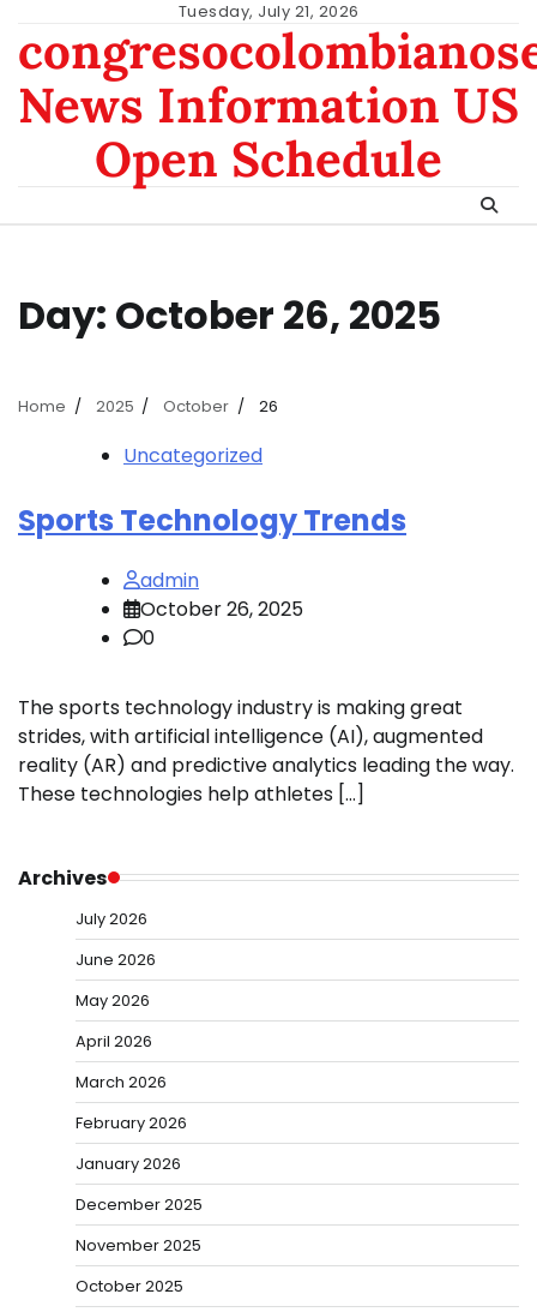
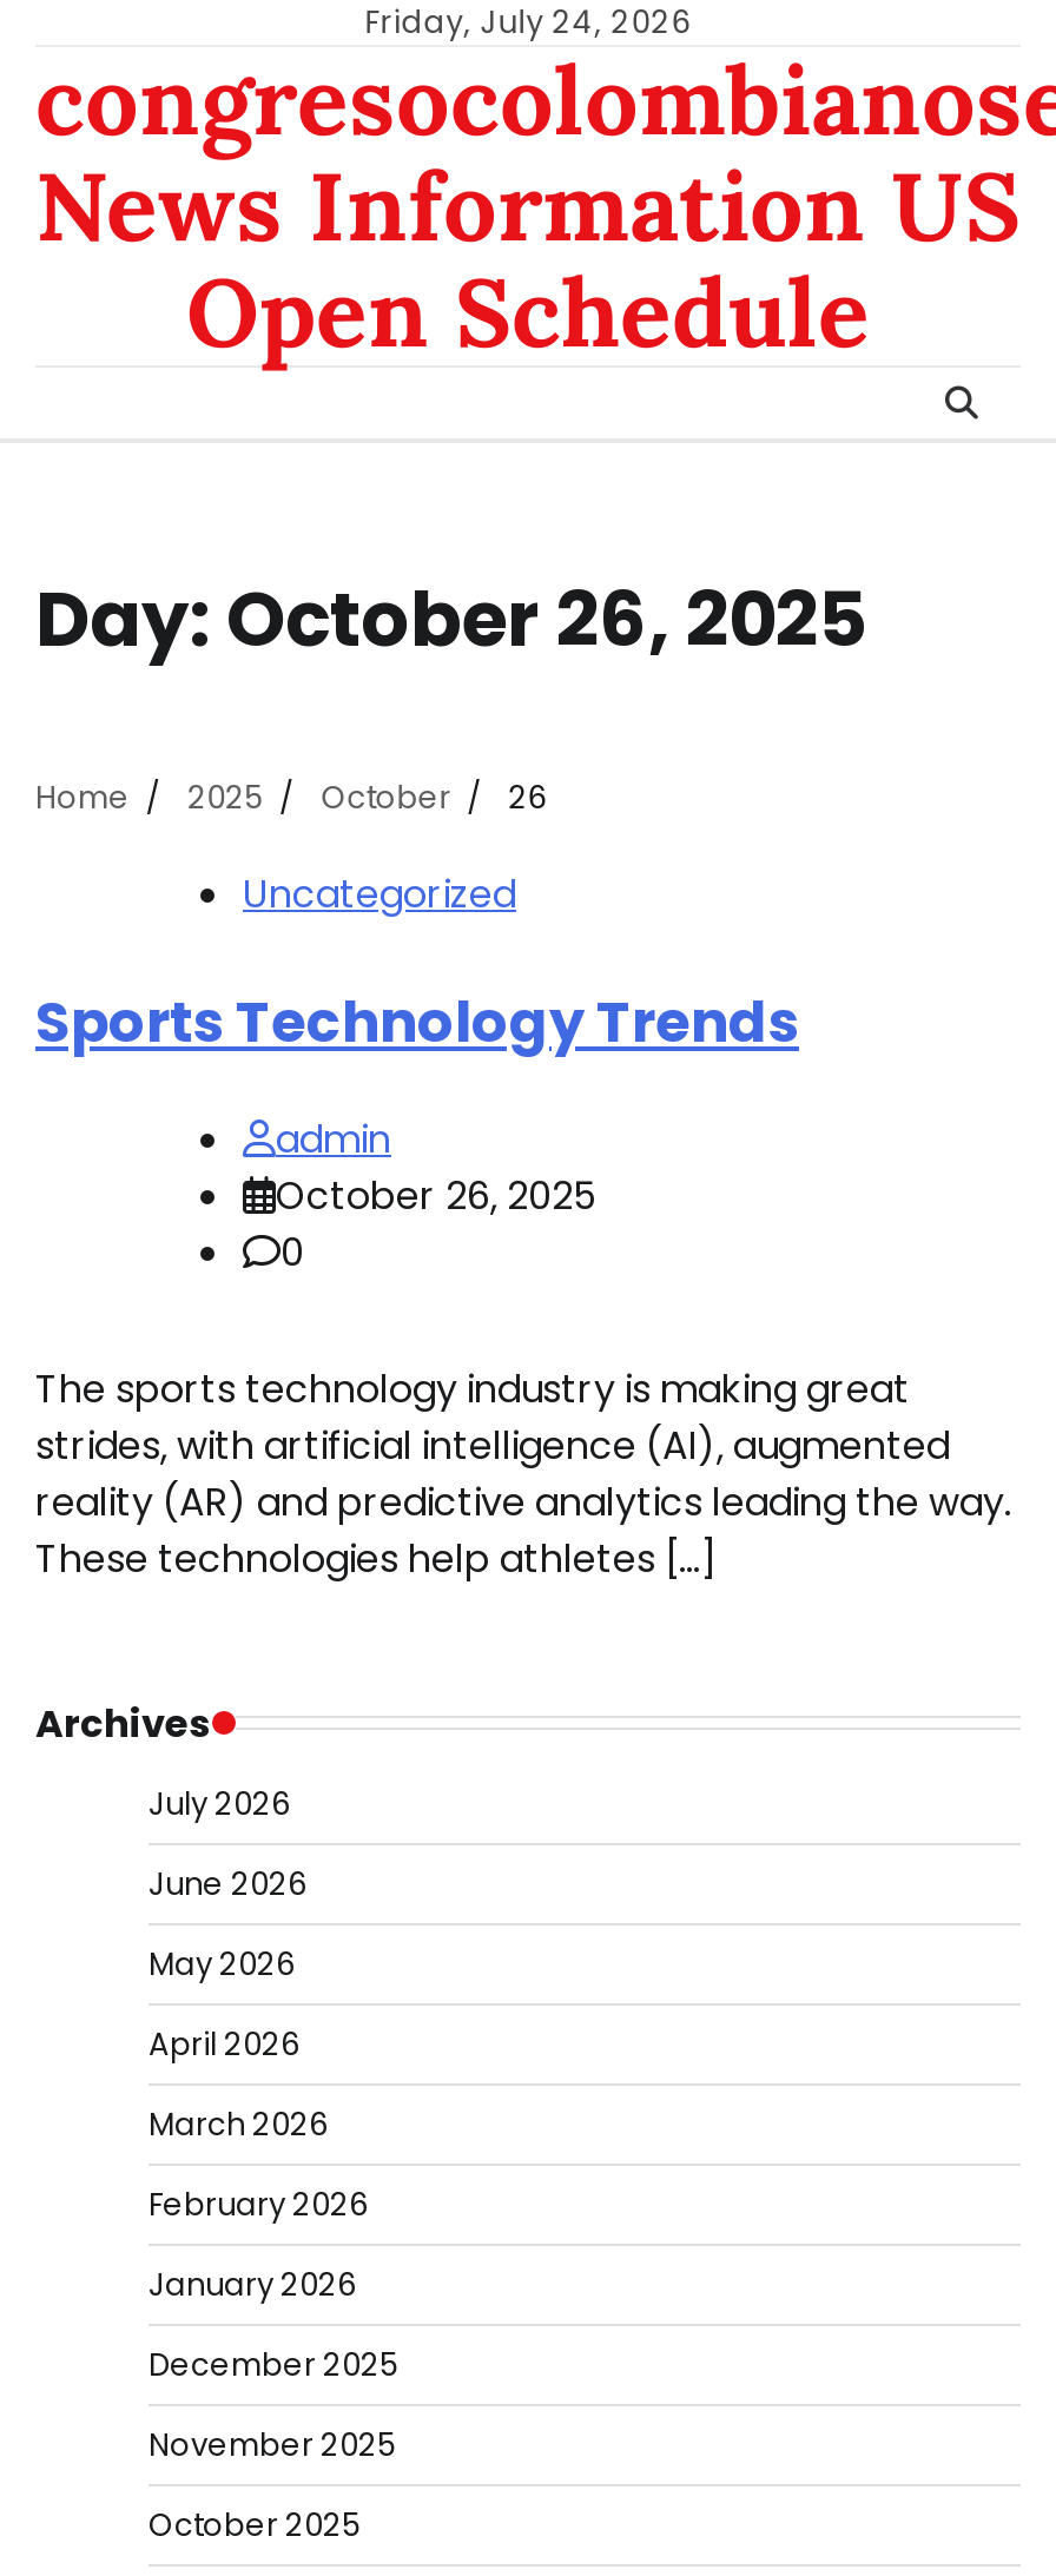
- Tuesday, July 21, 2026
+ Friday, July 24, 2026
